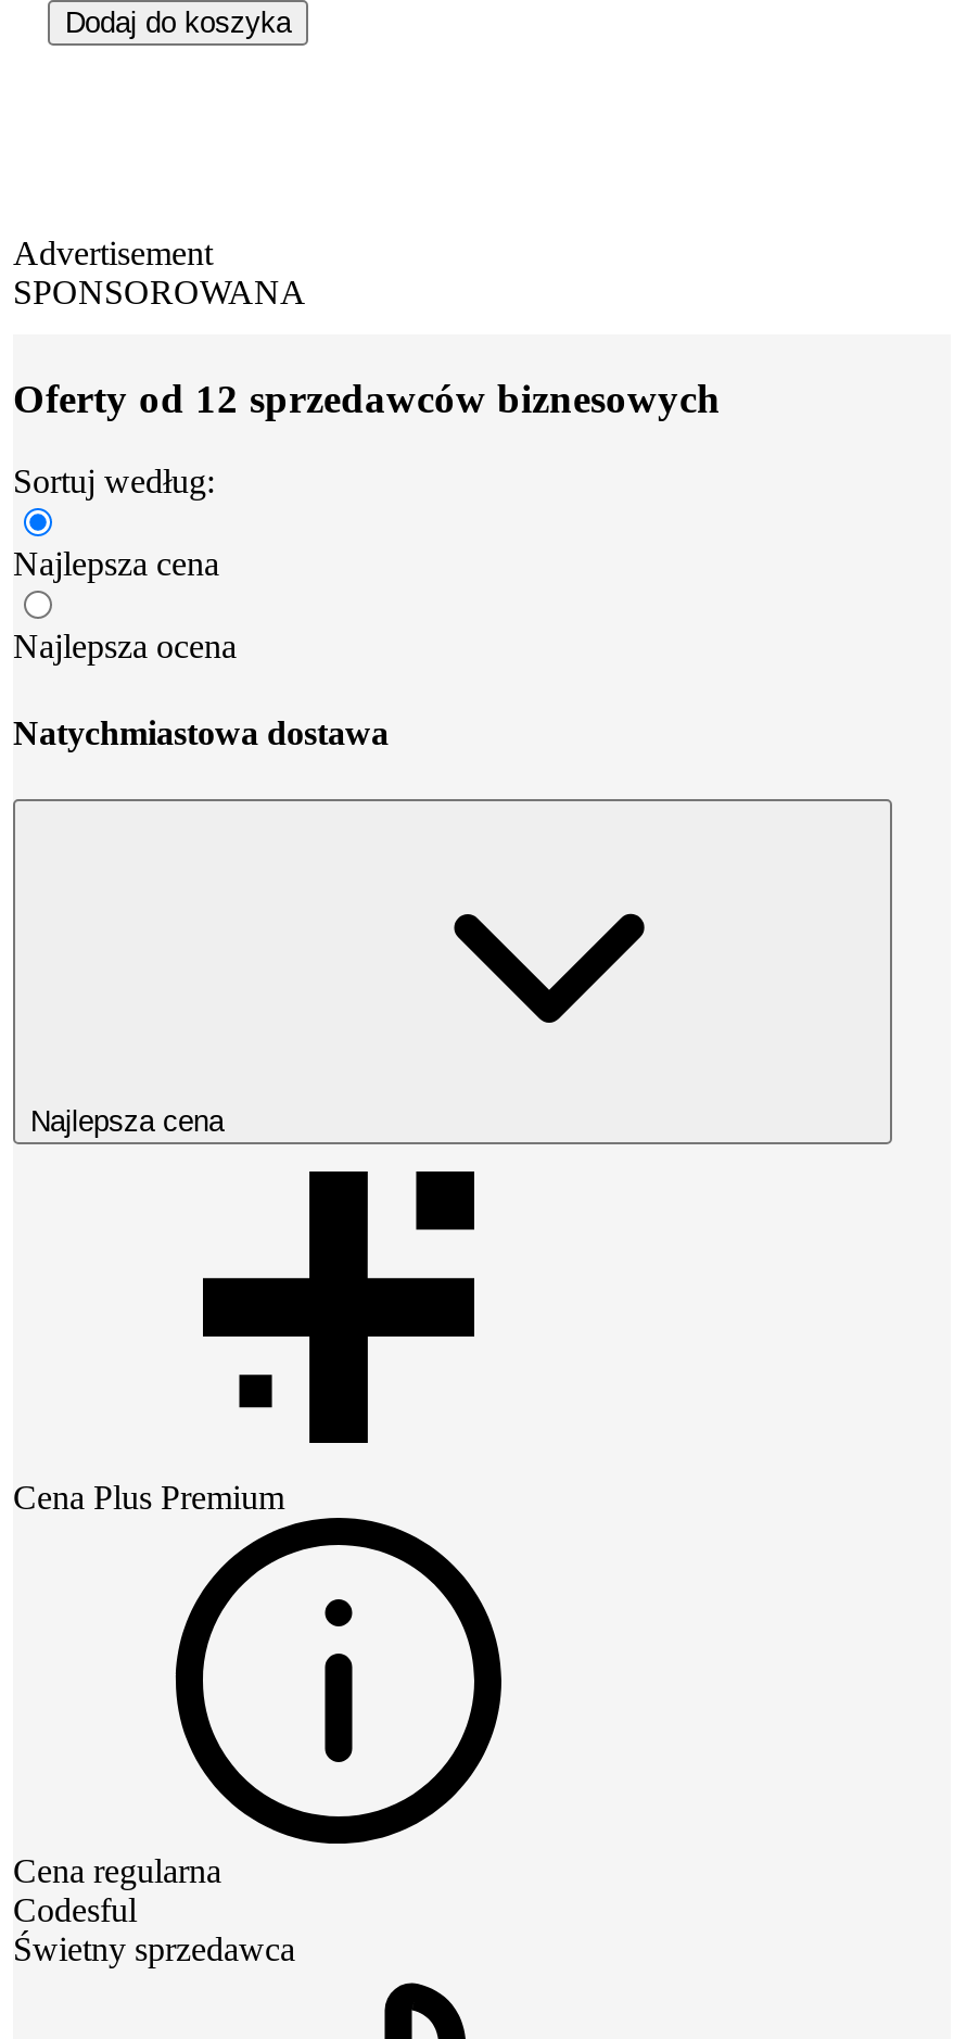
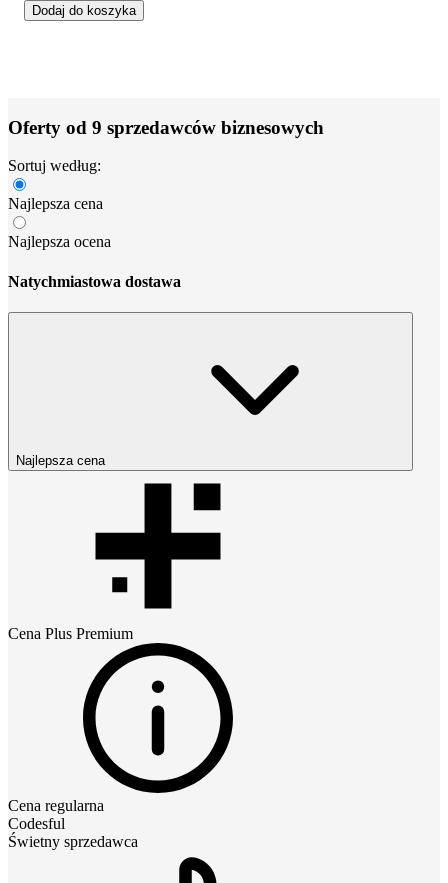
- Advertisement
- SPONSOROWANA
- Oferty od 12 sprzedawców biznesowych
+ Oferty od 9 sprzedawców biznesowych
